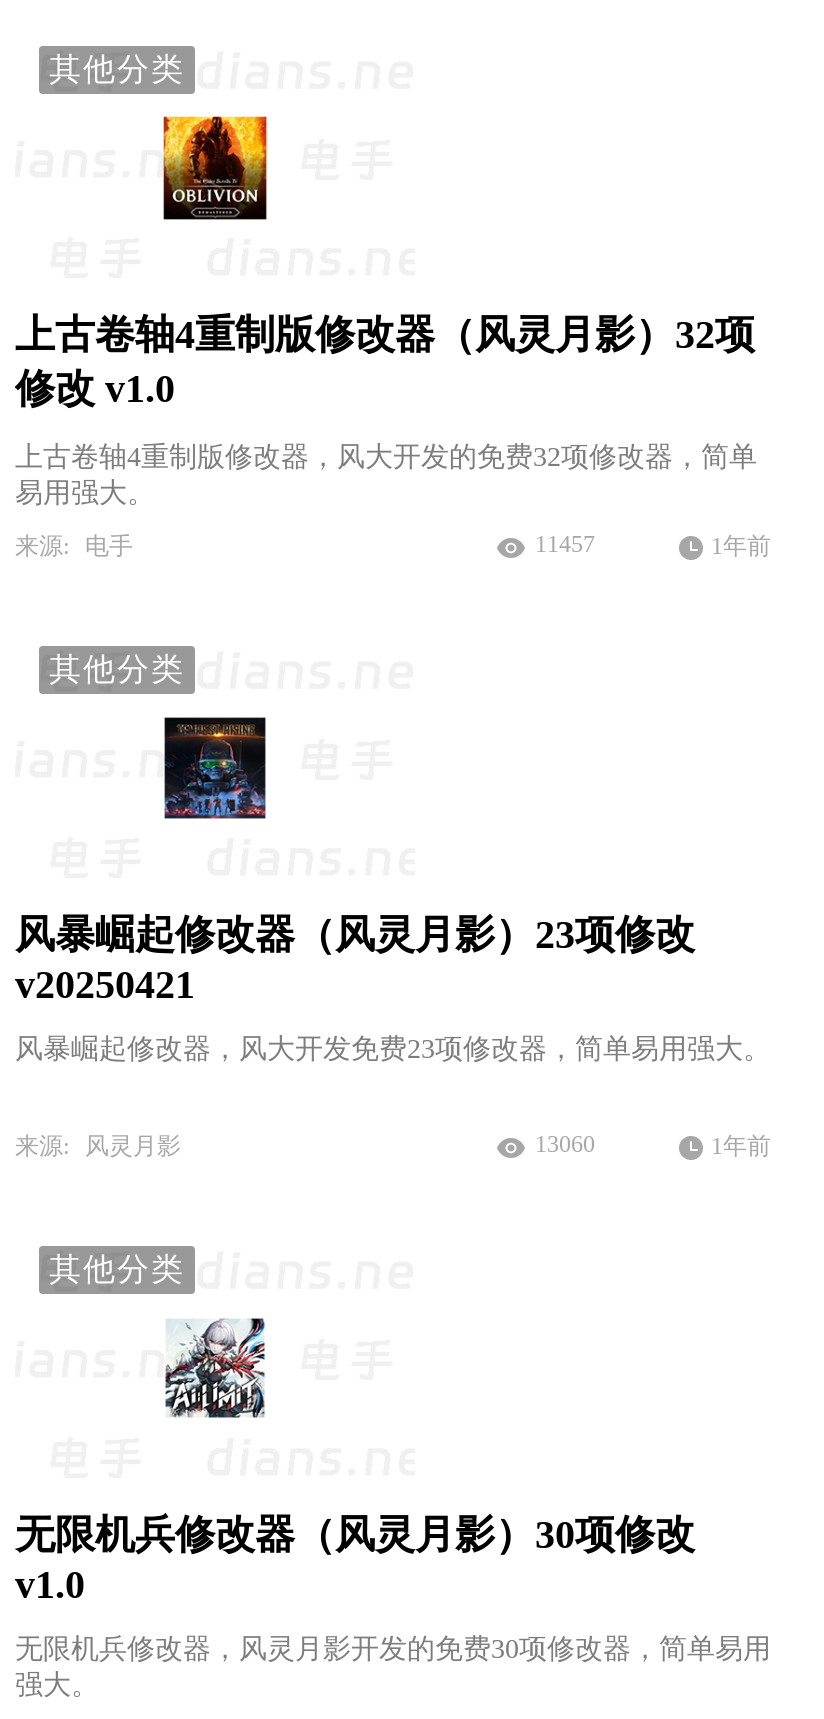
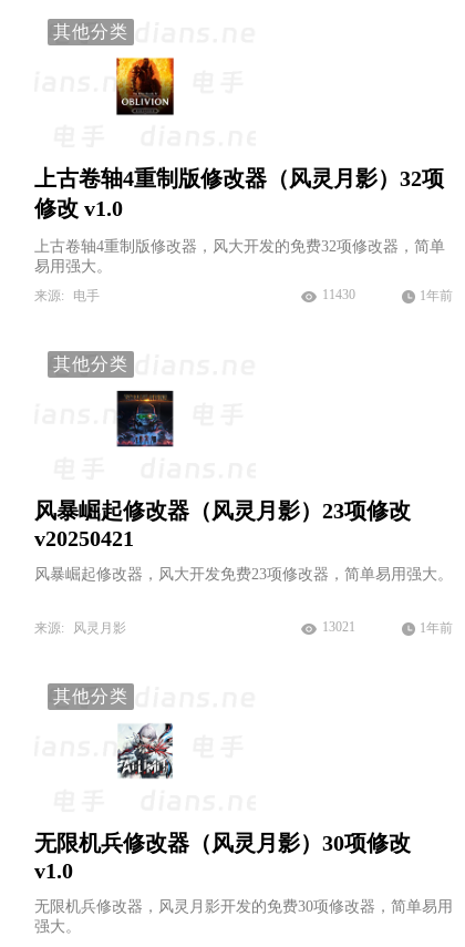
- 11457
+ 11430

- 13060
+ 13021
